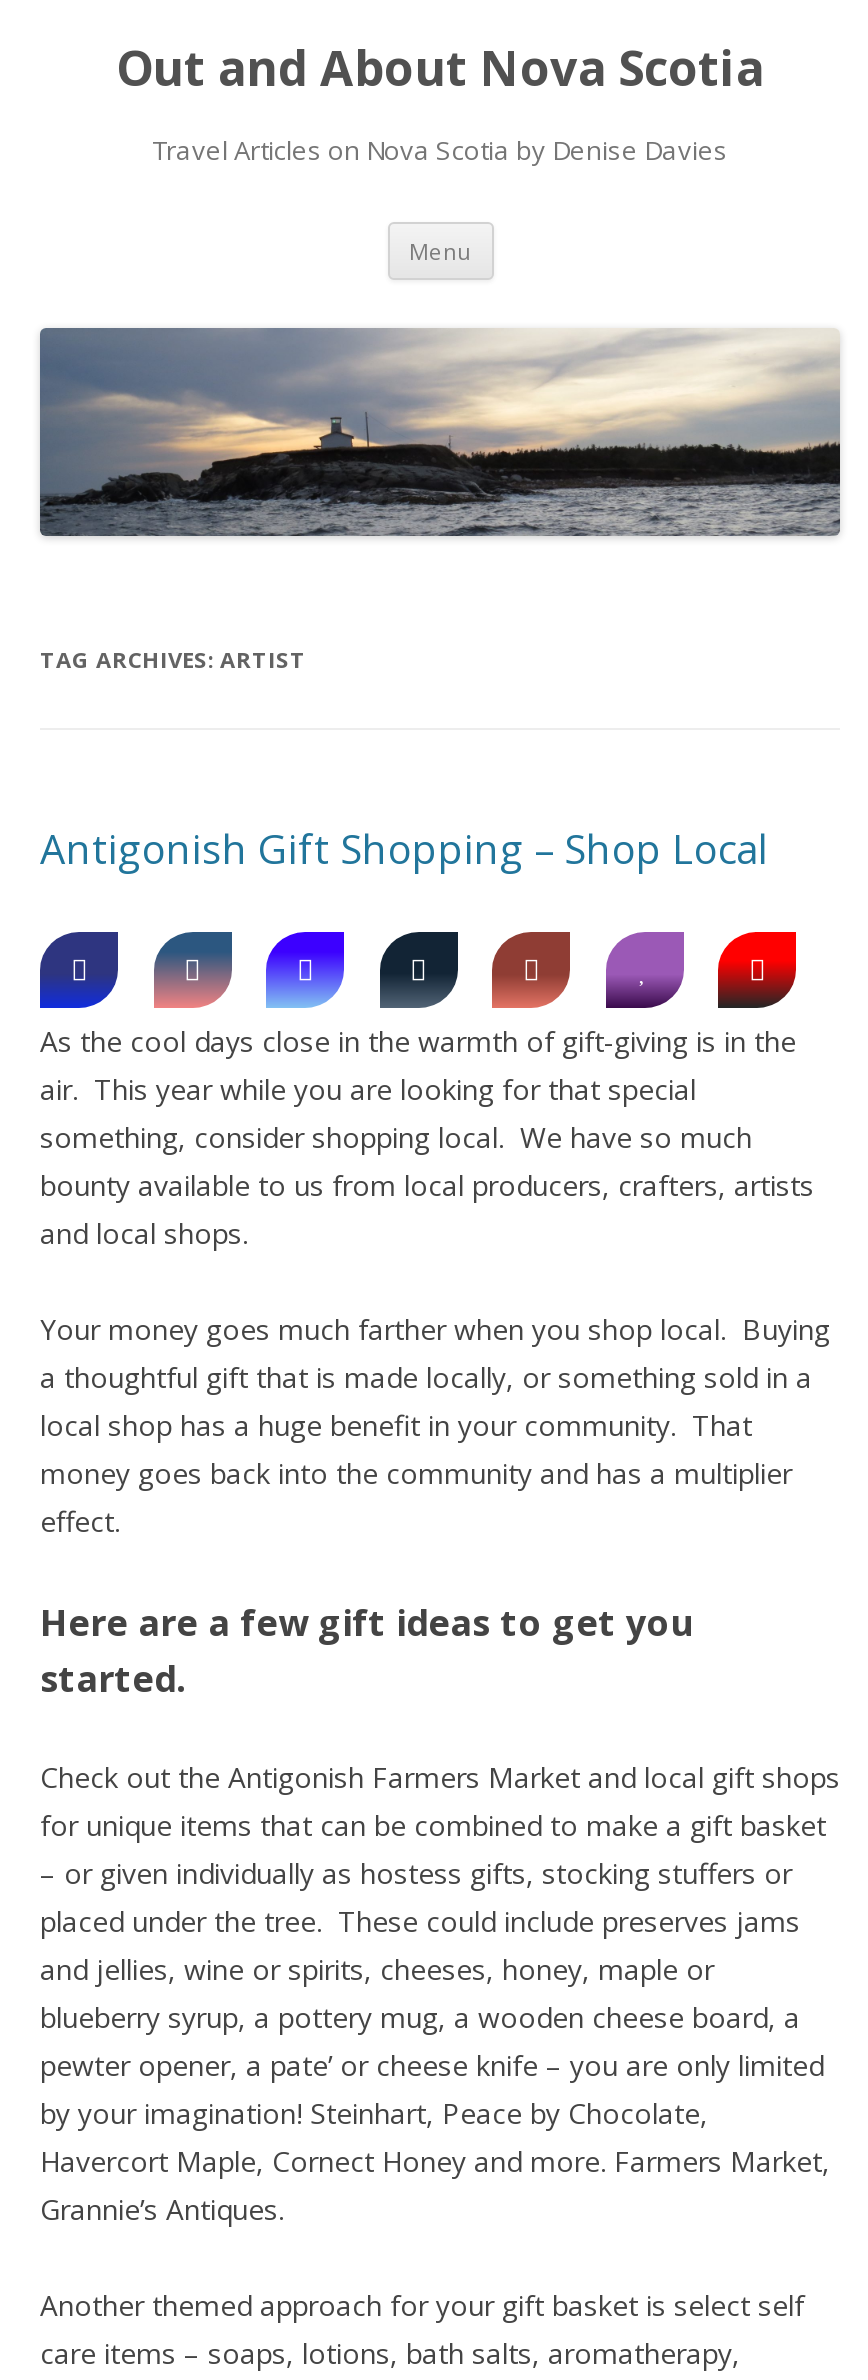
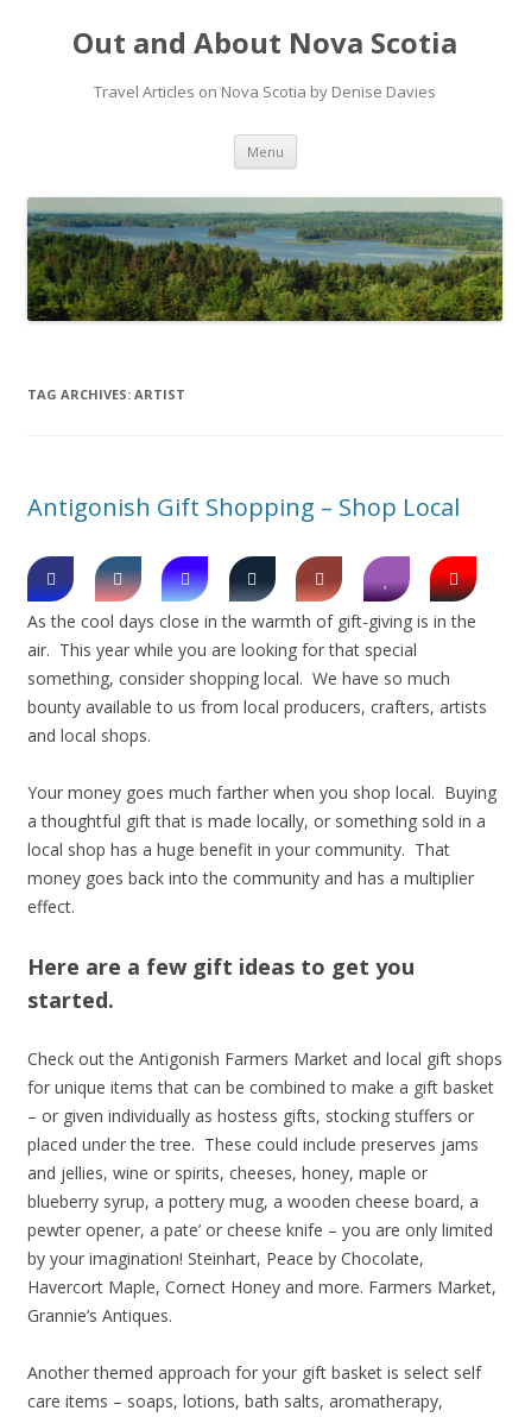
- [image]
+ [image]
